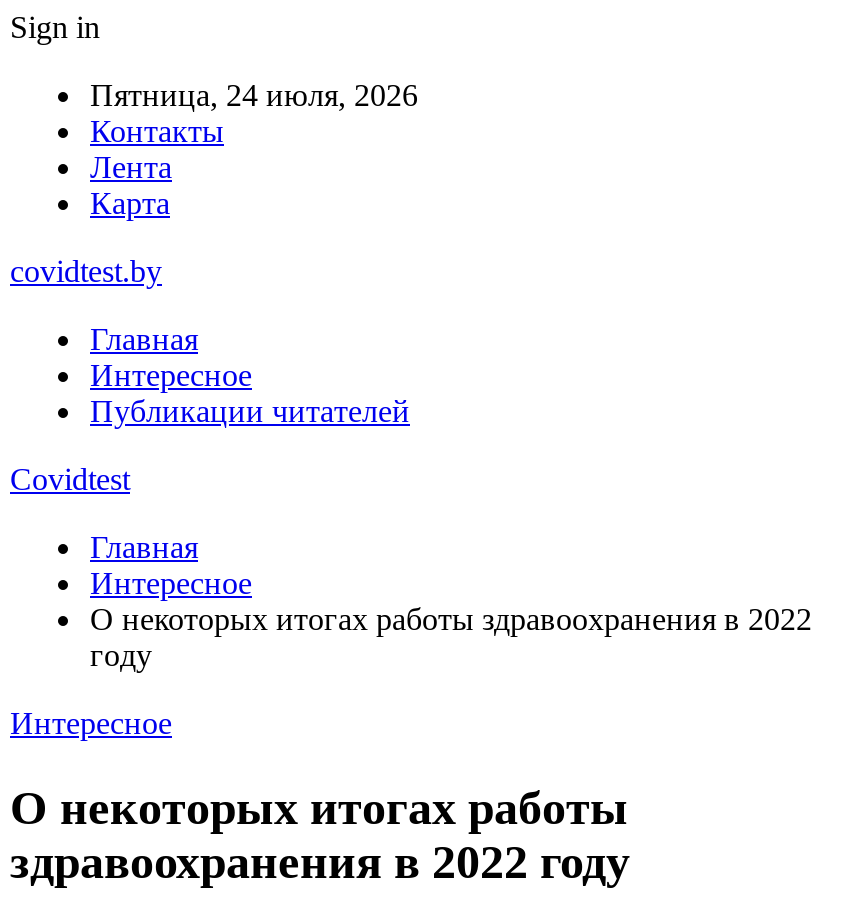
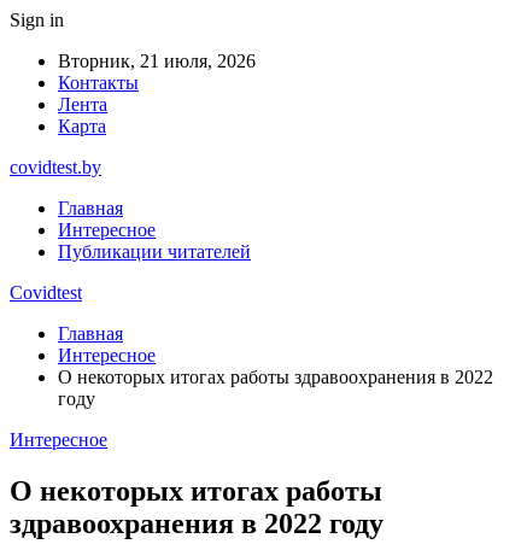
- Пятница, 24 июля, 2026
+ Вторник, 21 июля, 2026
